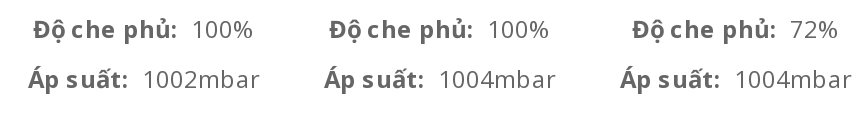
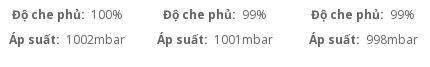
- Độ che phủ: 100%
+ Độ che phủ: 99%

- Độ che phủ: 72%
+ Độ che phủ: 99%

- Áp suất: 1004mbar
+ Áp suất: 1001mbar

- Áp suất: 1004mbar
+ Áp suất: 998mbar
